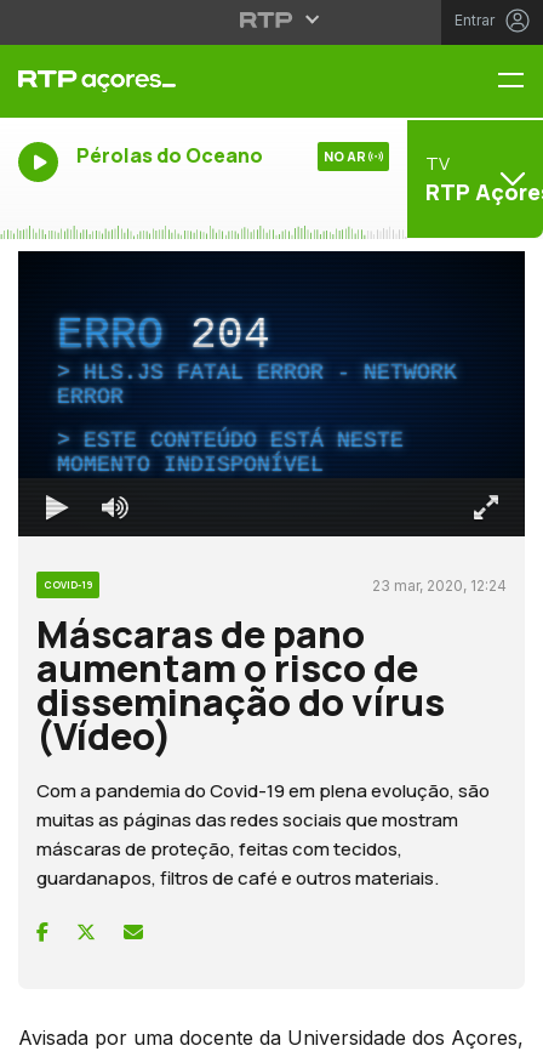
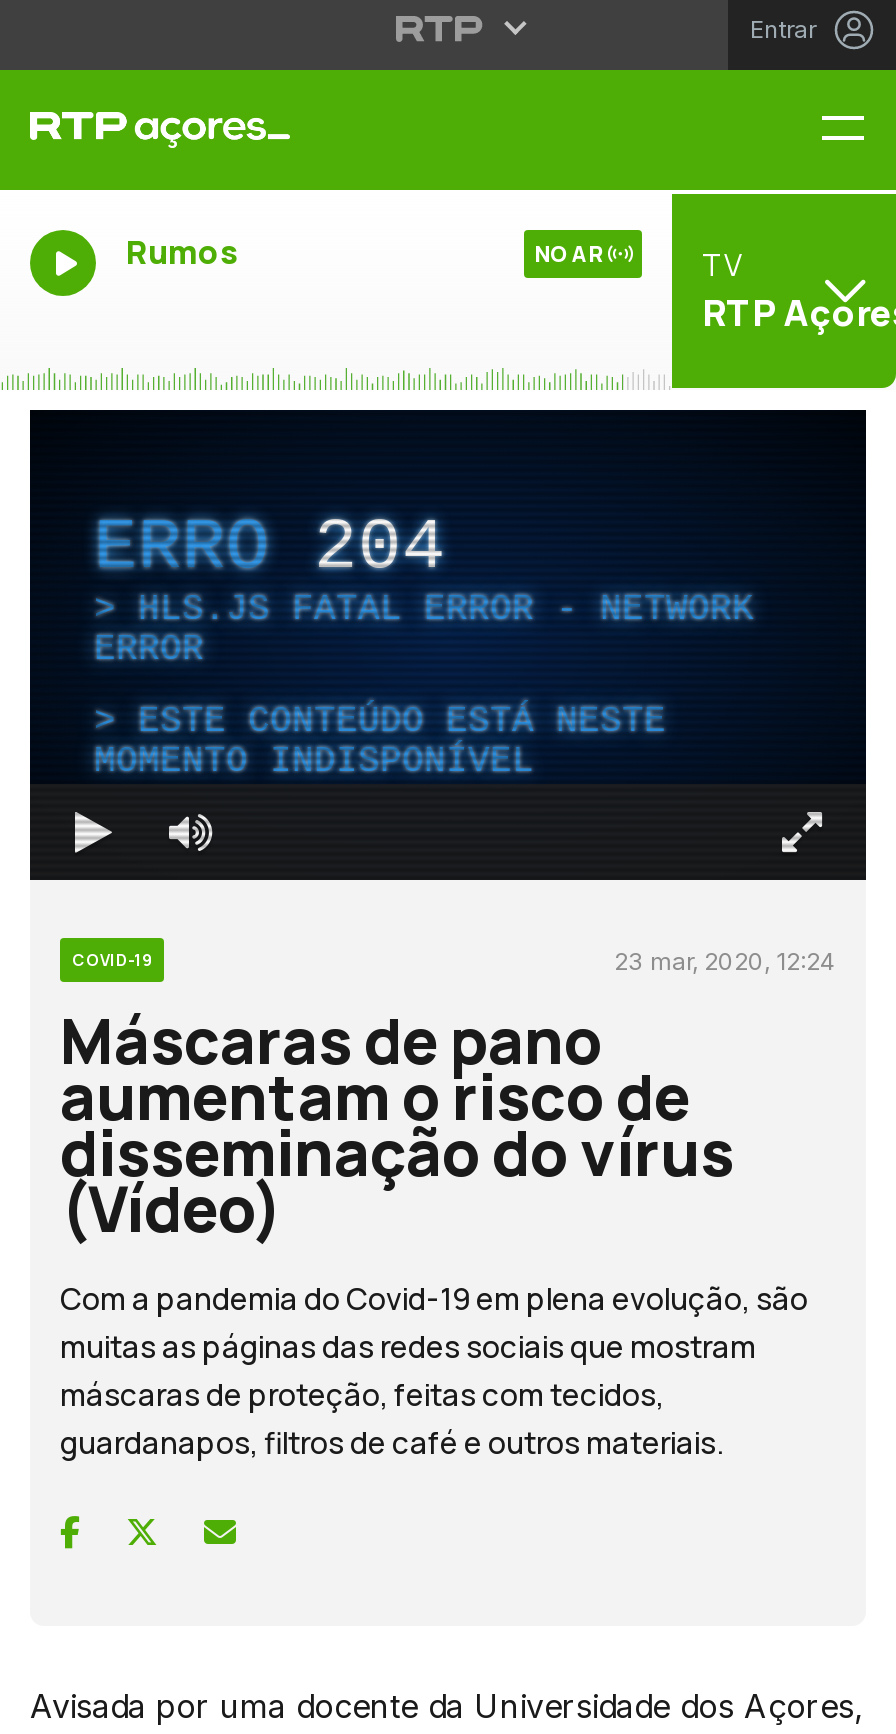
- Pérolas do Oceano
+ Rumos
